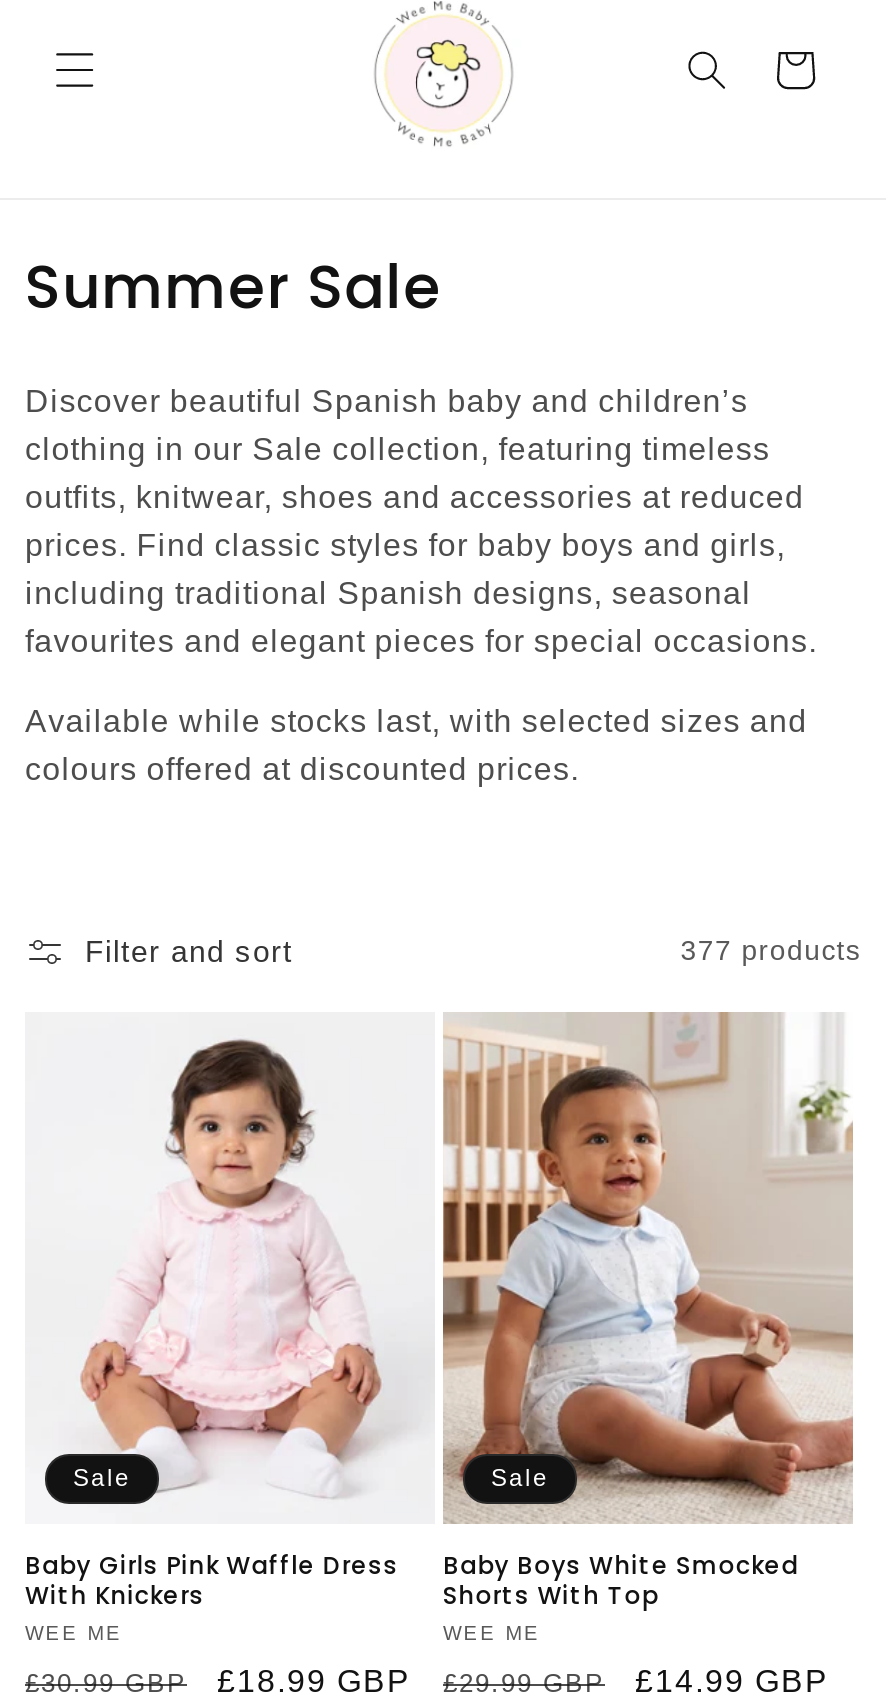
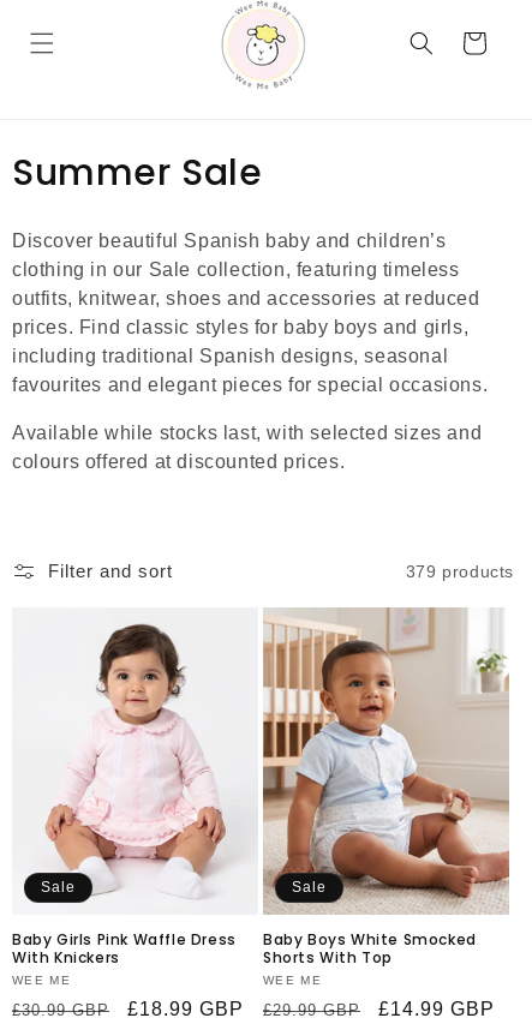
- 377 products
+ 379 products
